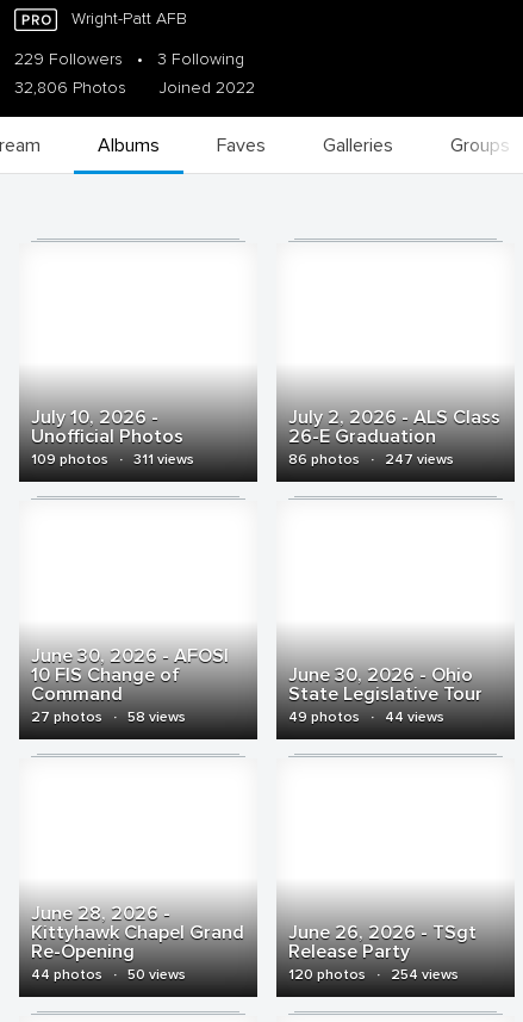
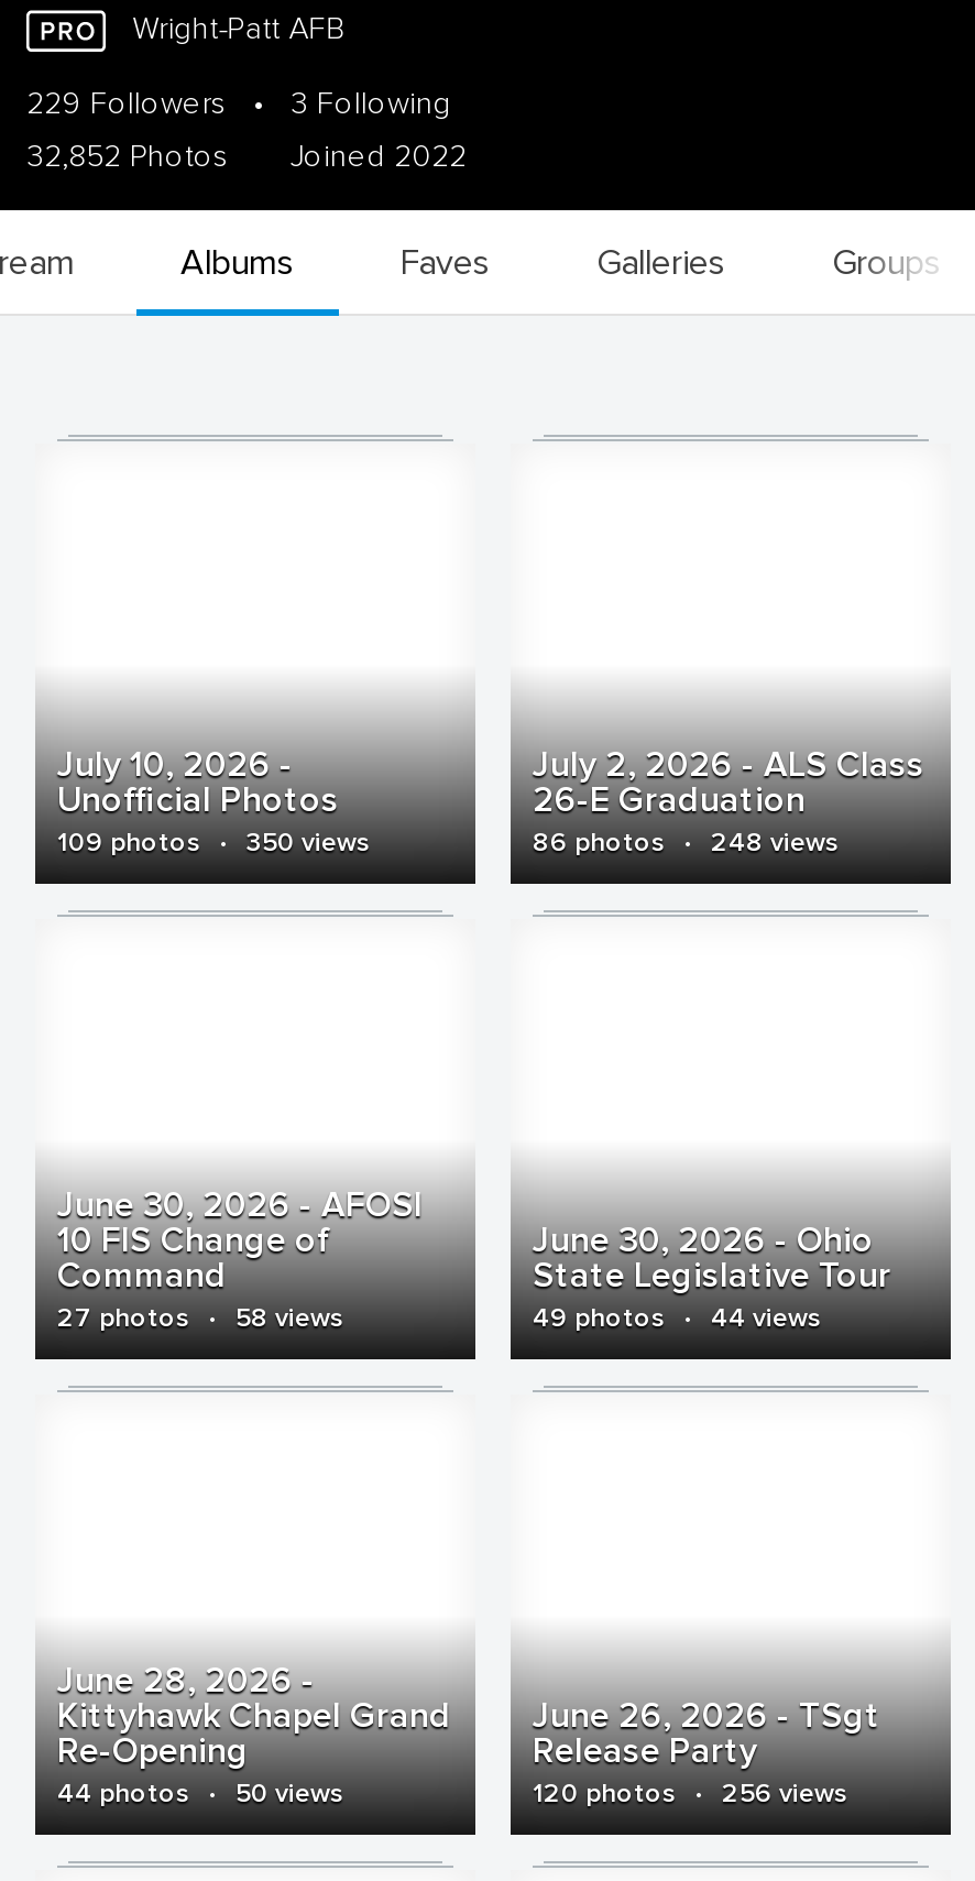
- 32,806 Photos Joined 2022
+ 32,852 Photos Joined 2022

- 109 photos · 311 views
+ 109 photos · 350 views

- 86 photos · 247 views
+ 86 photos · 248 views

- 120 photos · 254 views
+ 120 photos · 256 views
